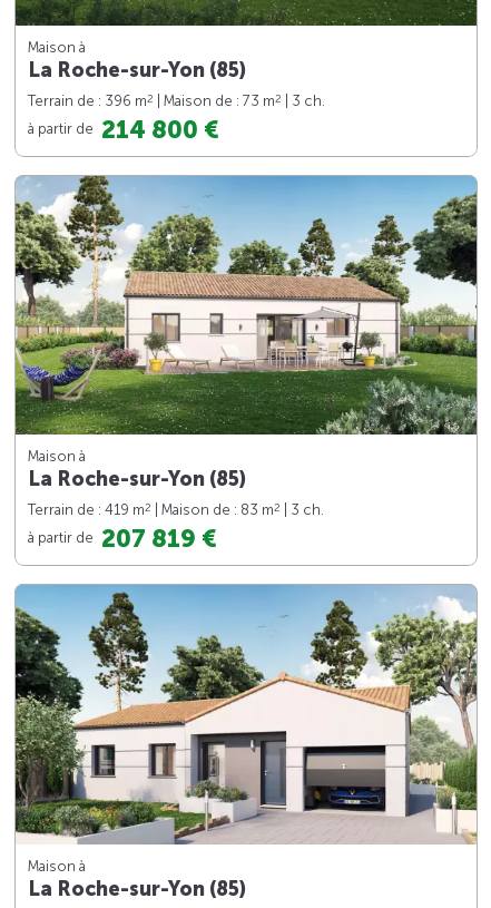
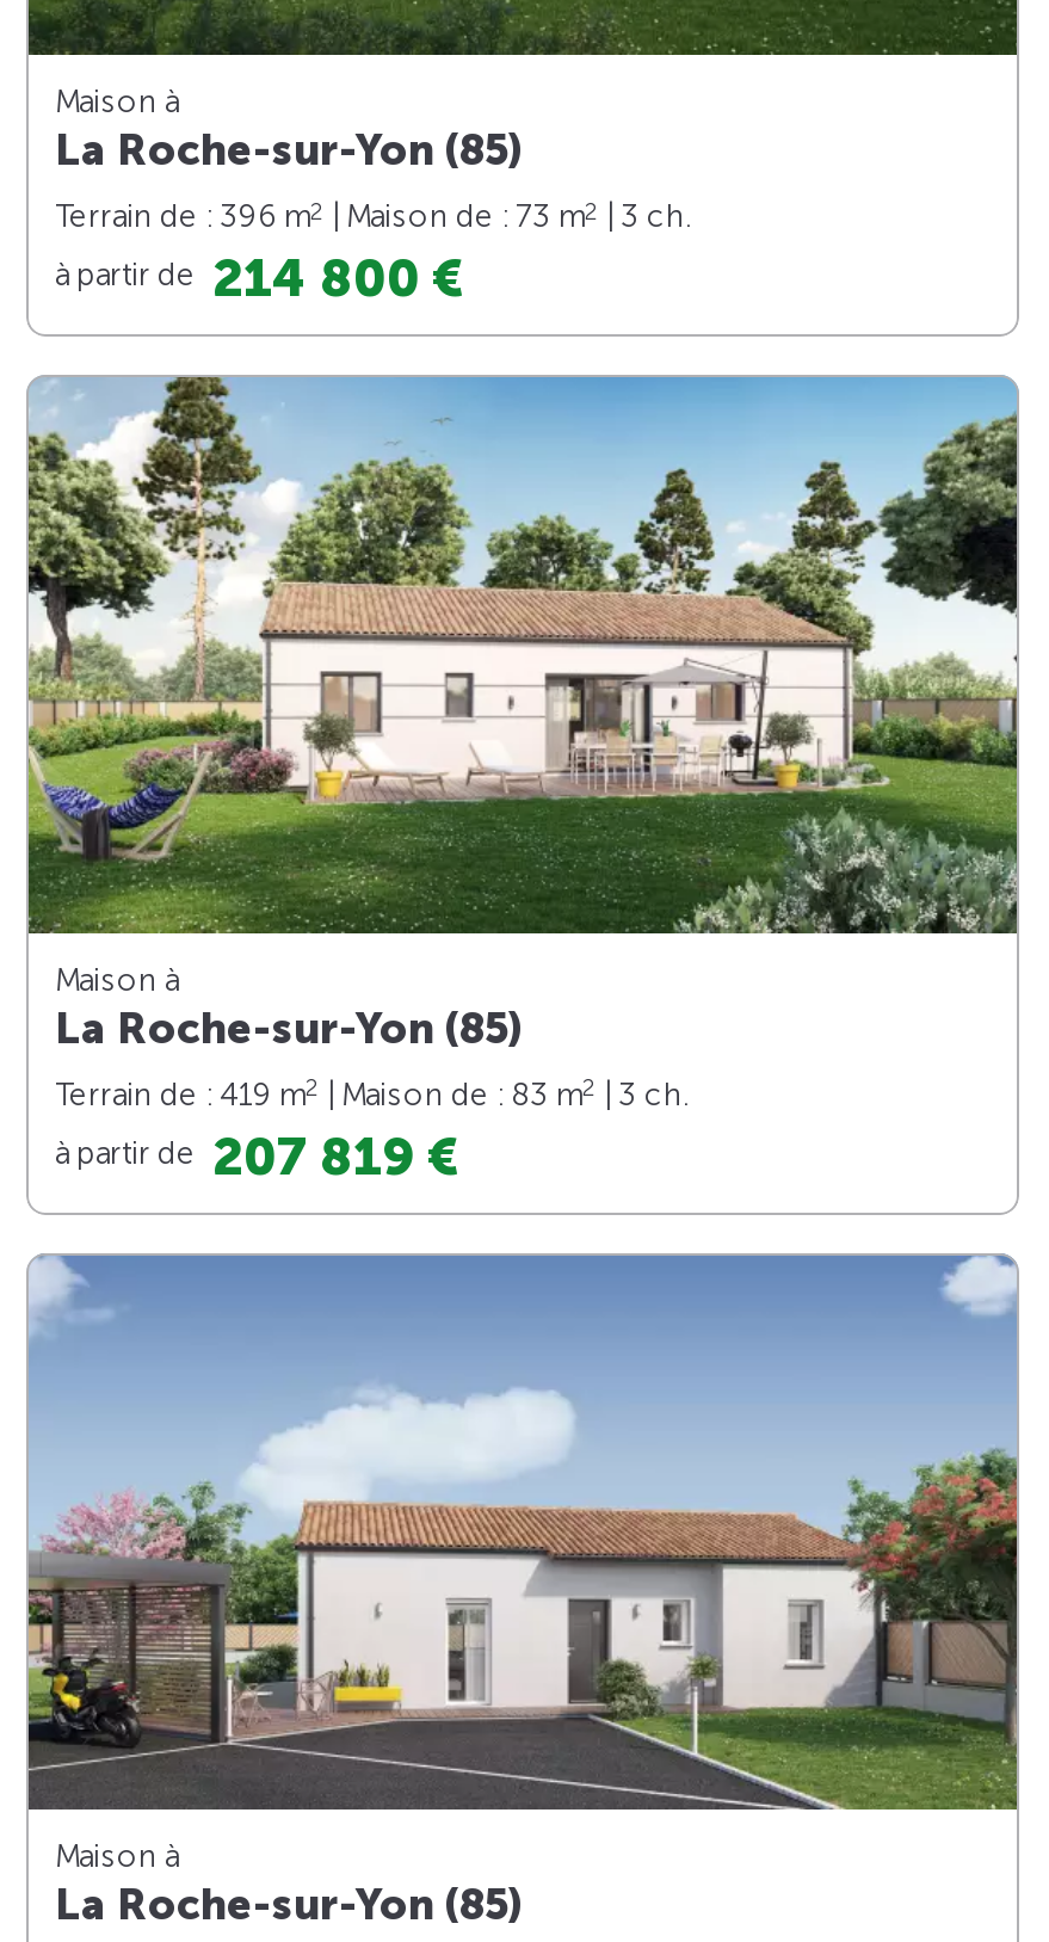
- [image]
+ [image]
